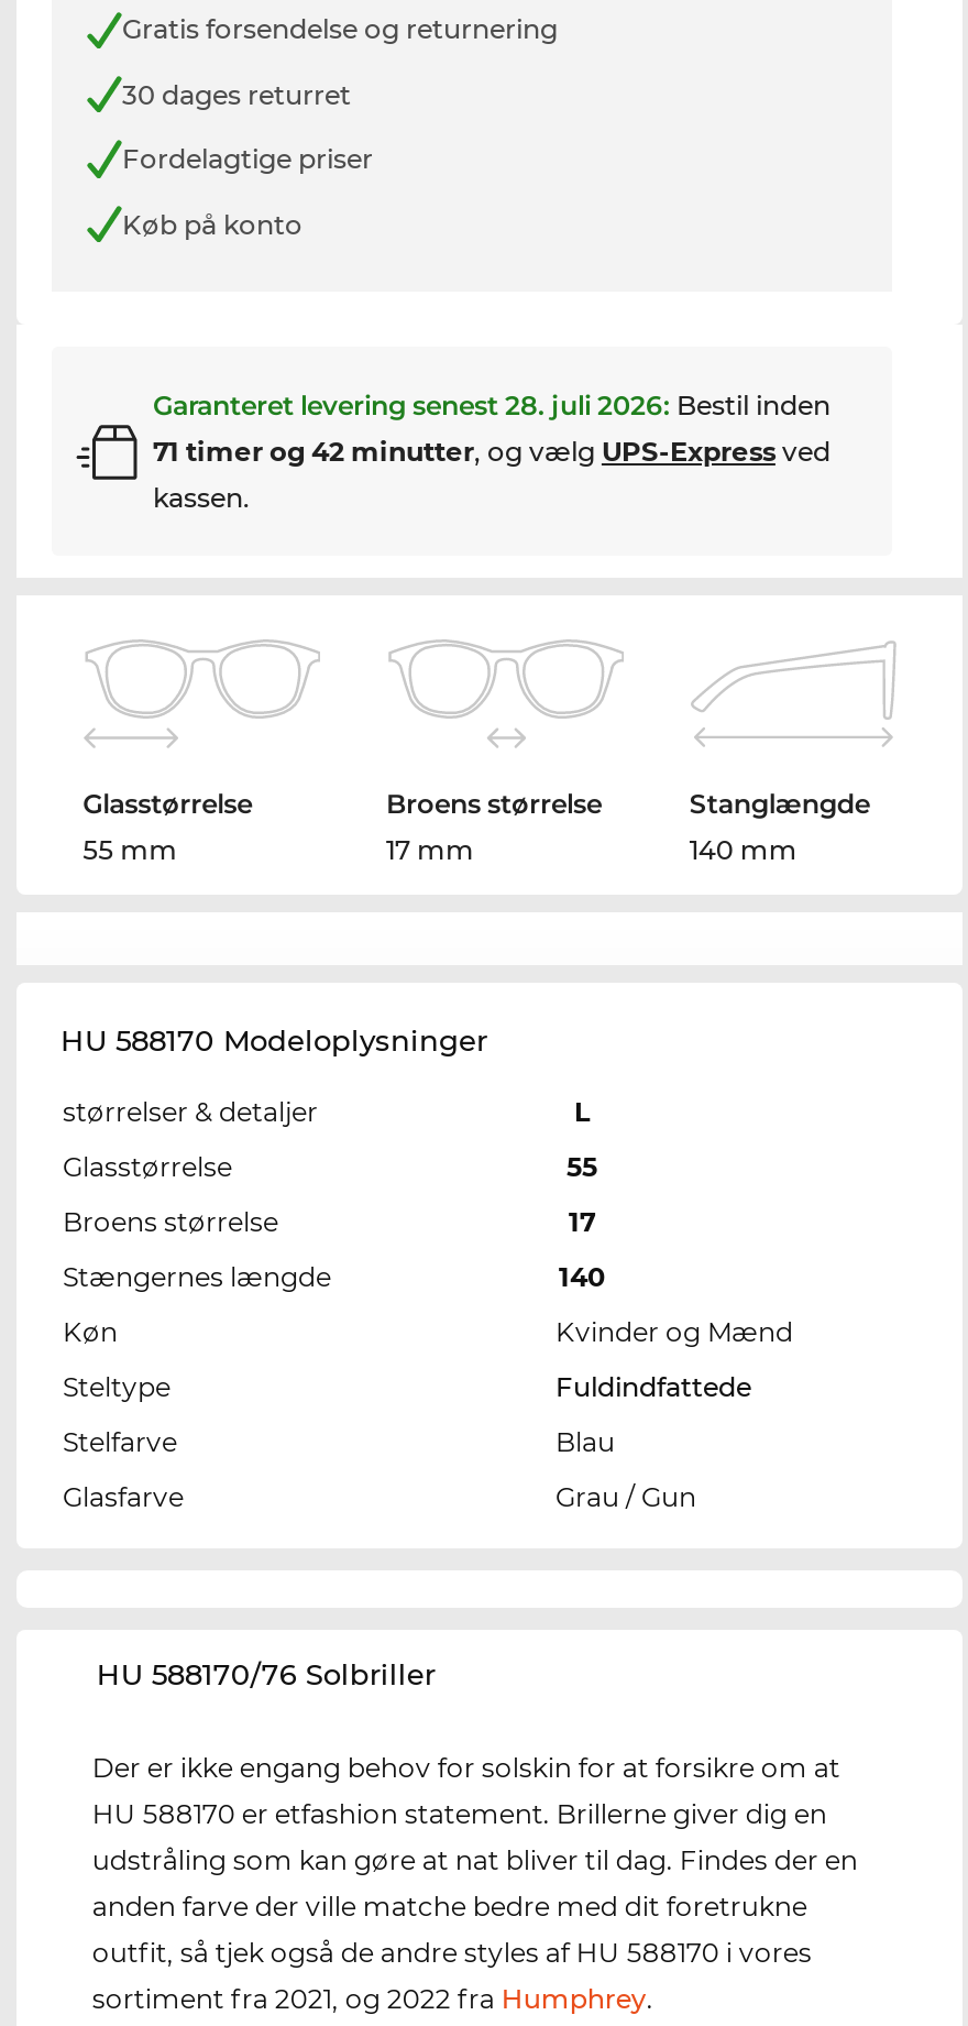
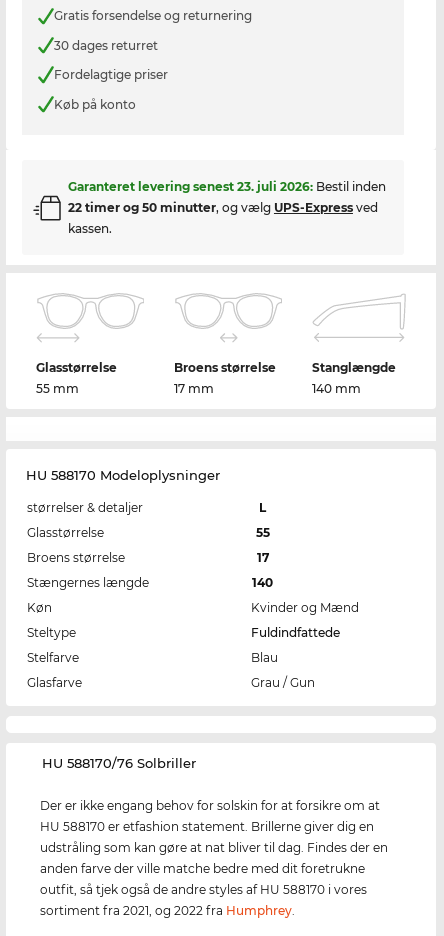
- Garanteret levering senest 28. juli 2026: Bestil inden
+ Garanteret levering senest 23. juli 2026: Bestil inden

- 71 timer og 42 minutter, og vælg UPS-Express ved
+ 22 timer og 50 minutter, og vælg UPS-Express ved
